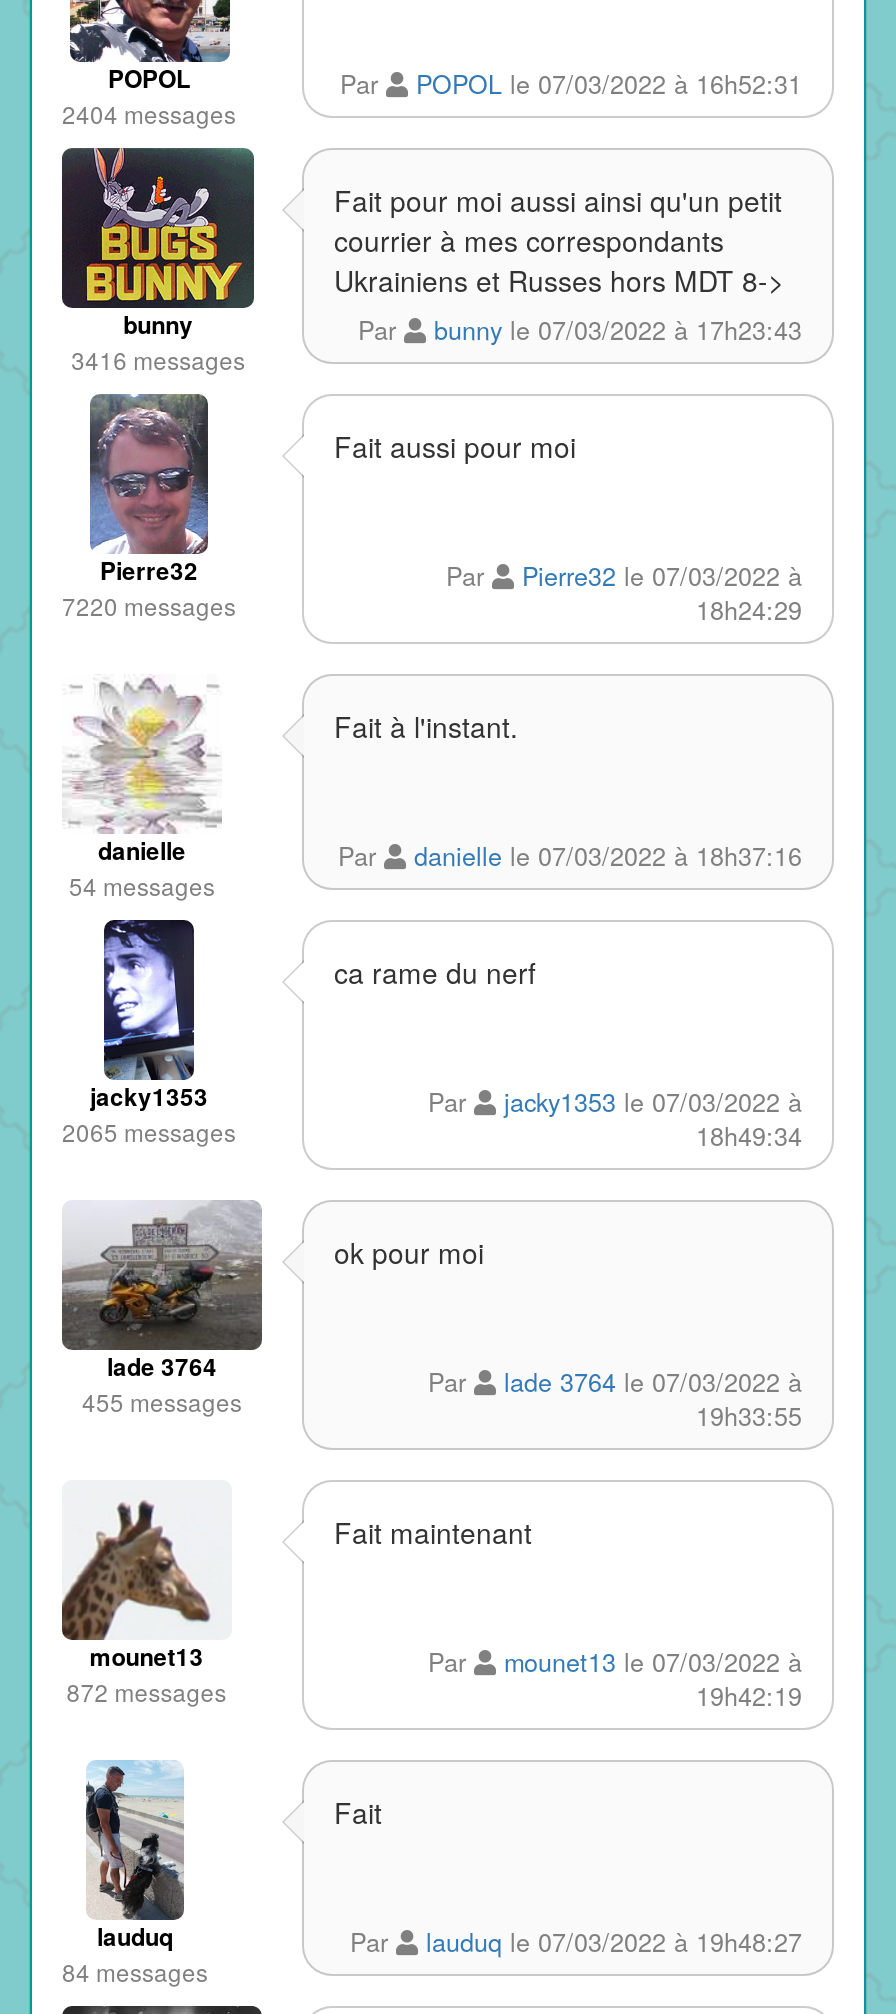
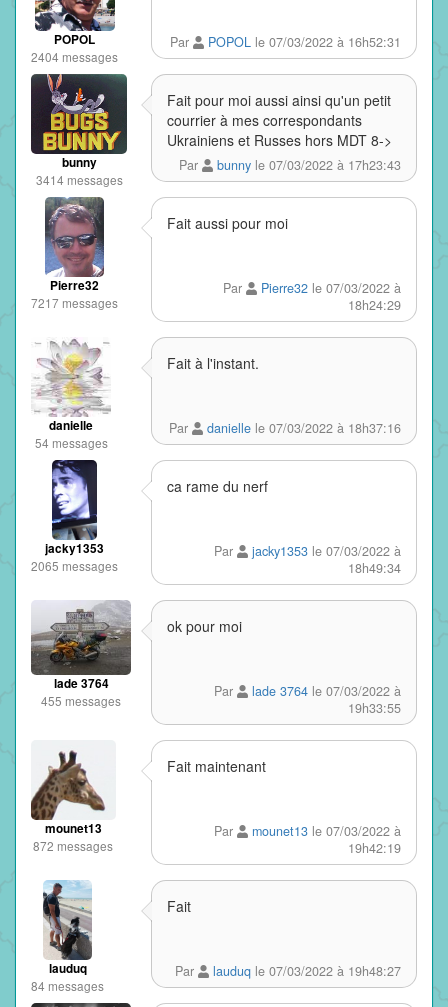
- 3416 messages
+ 3414 messages

- 7220 messages
+ 7217 messages
